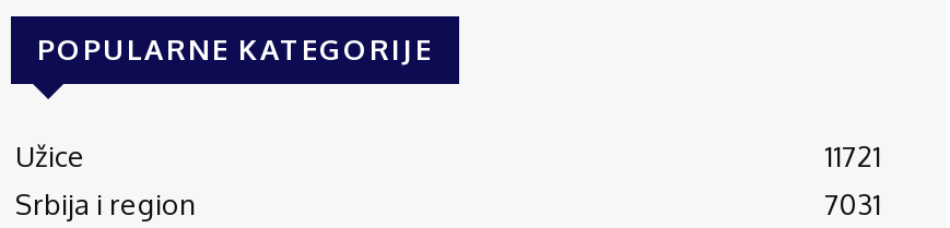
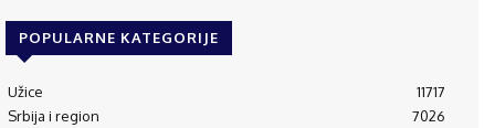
- 11721
+ 11717

- 7031
+ 7026
